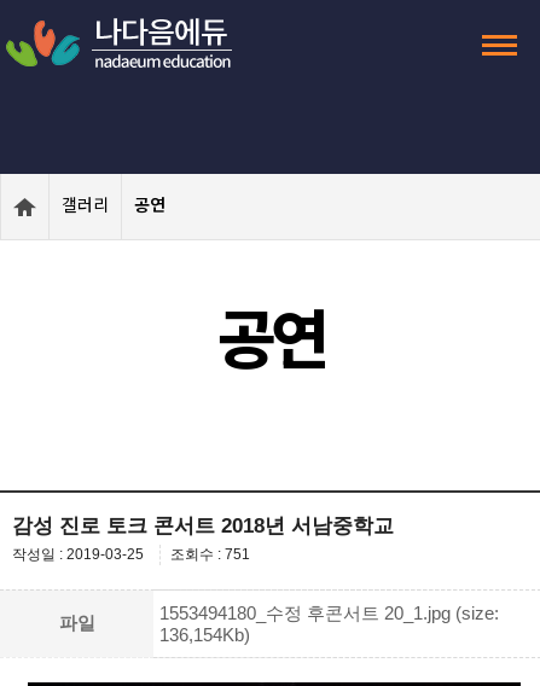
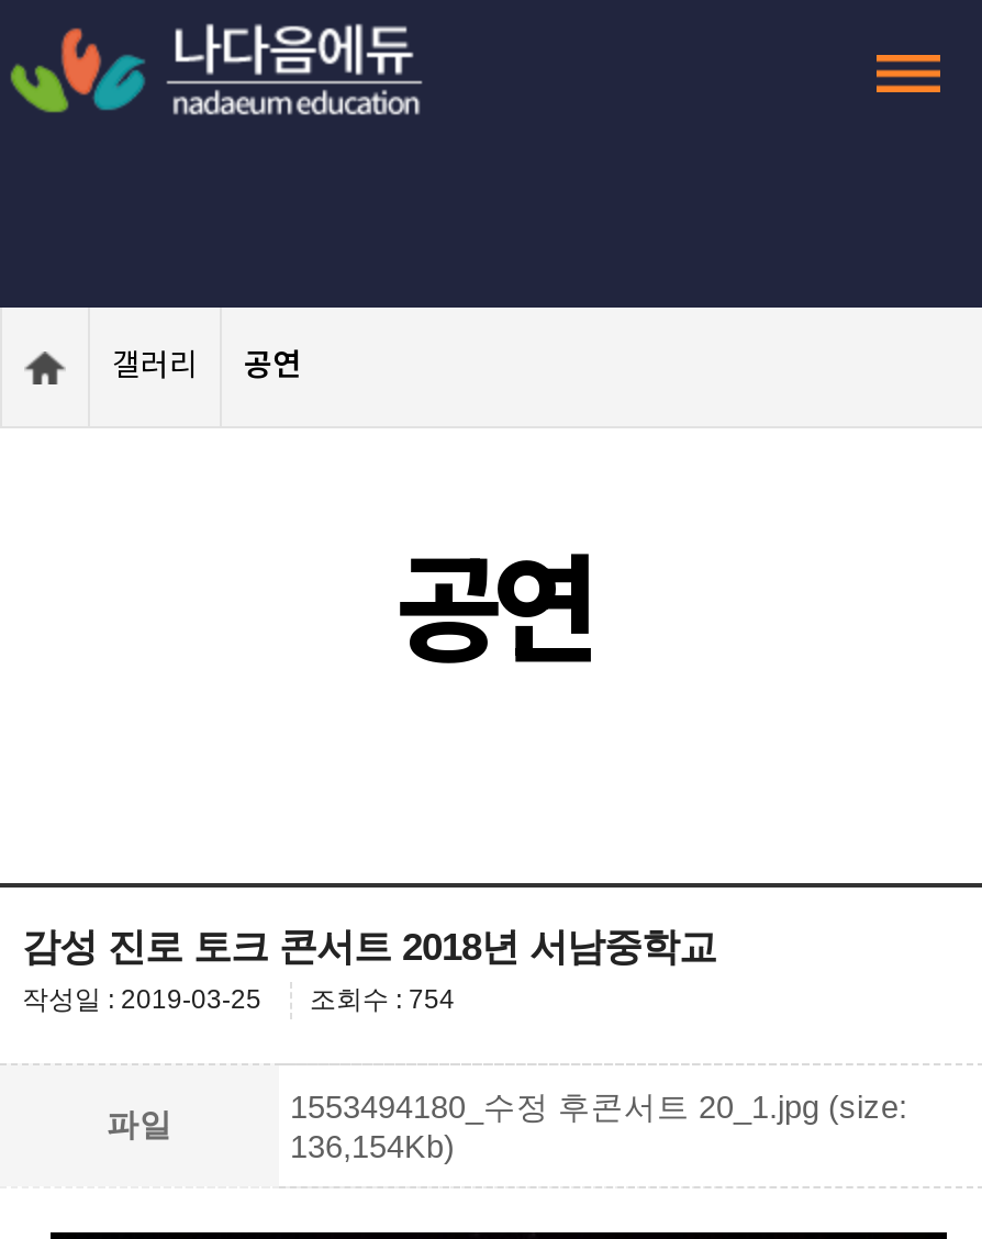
- 작성일 : 2019-03-25 조회수 : 751
+ 작성일 : 2019-03-25 조회수 : 754
